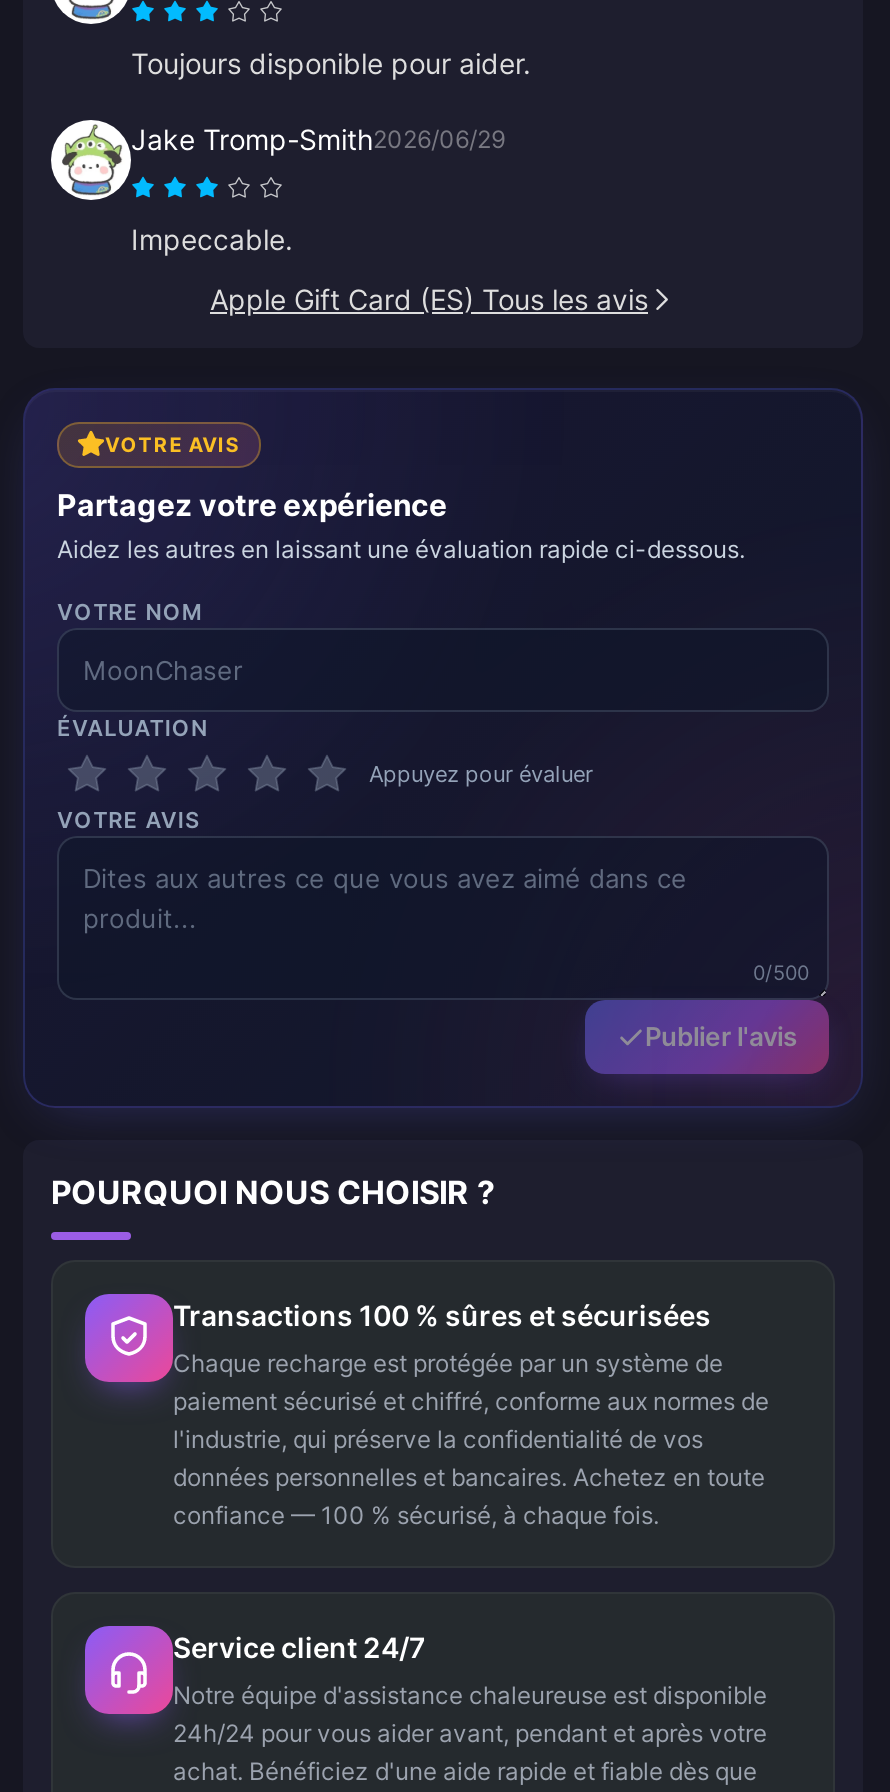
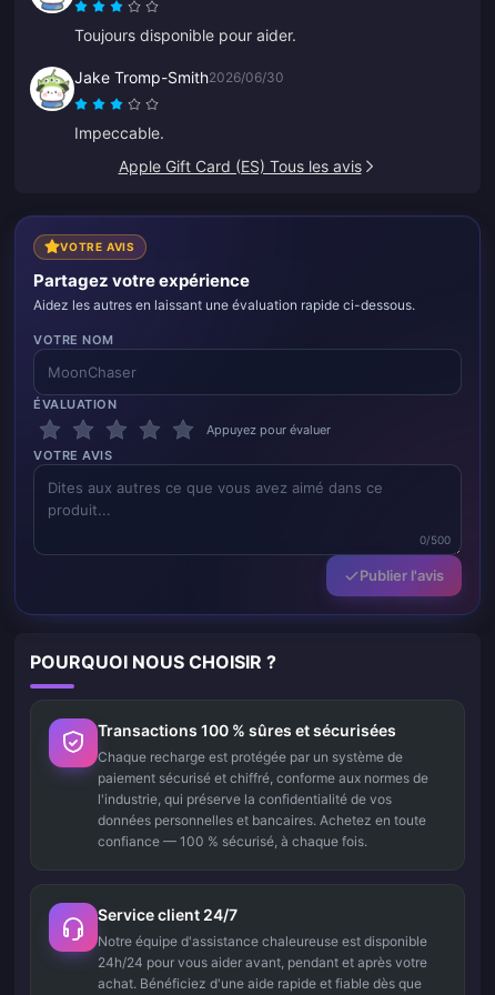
- Jake Tromp-Smith2026/06/29
+ Jake Tromp-Smith2026/06/30
